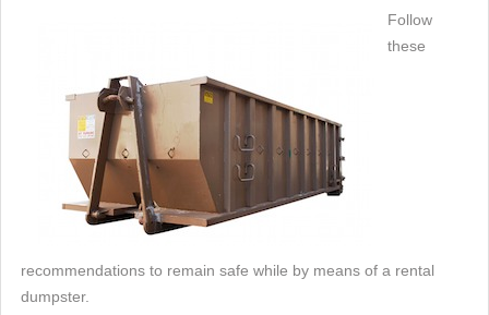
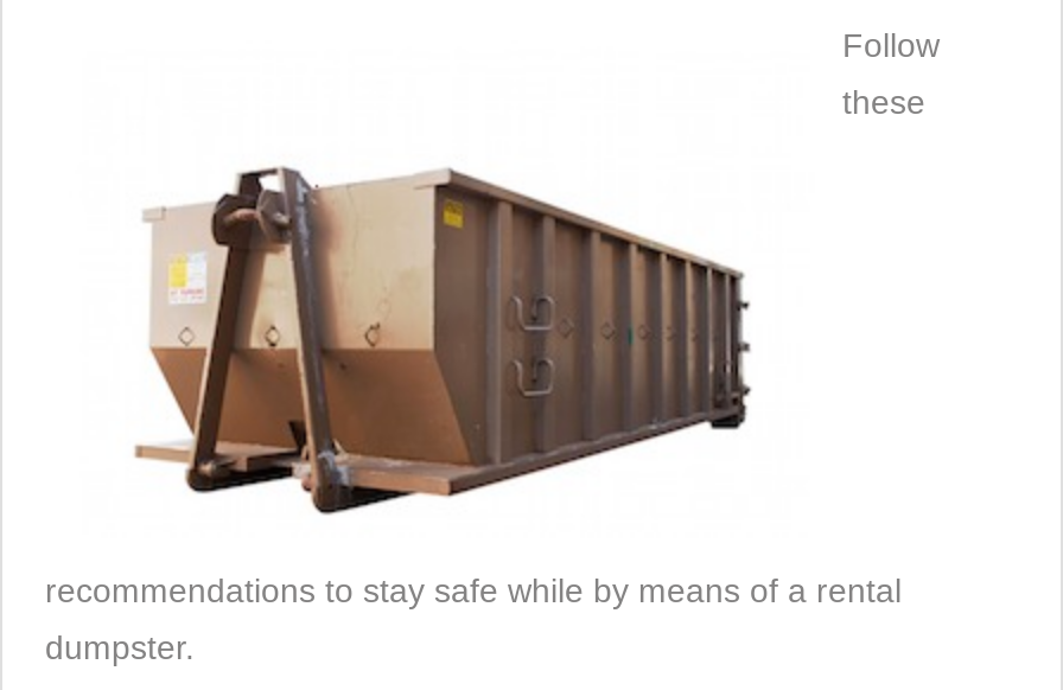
- recommendations to remain safe while by means of a rental
+ recommendations to stay safe while by means of a rental
